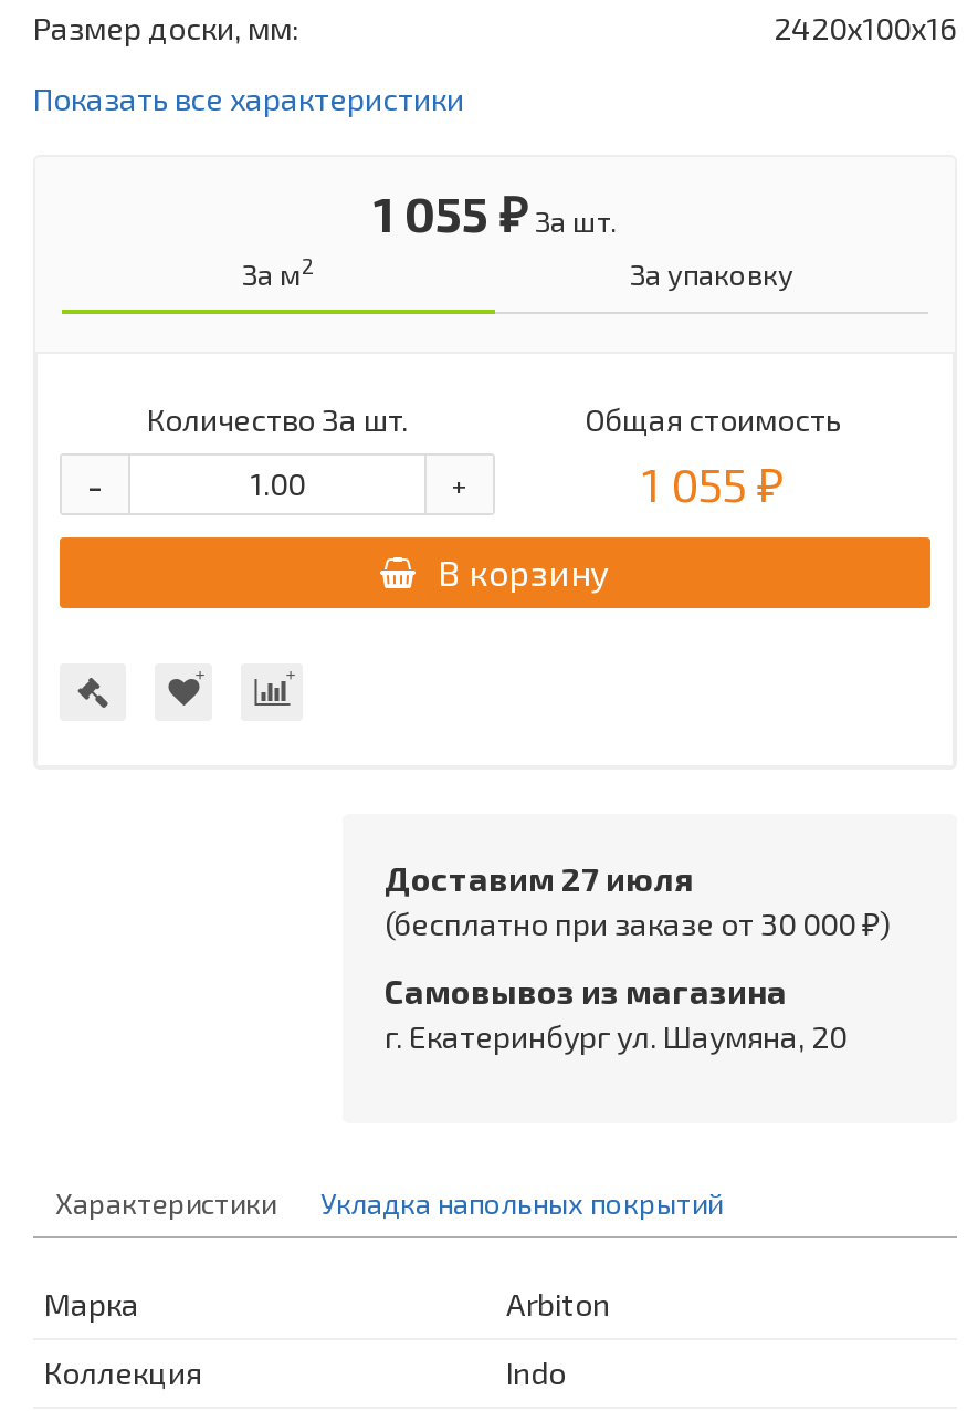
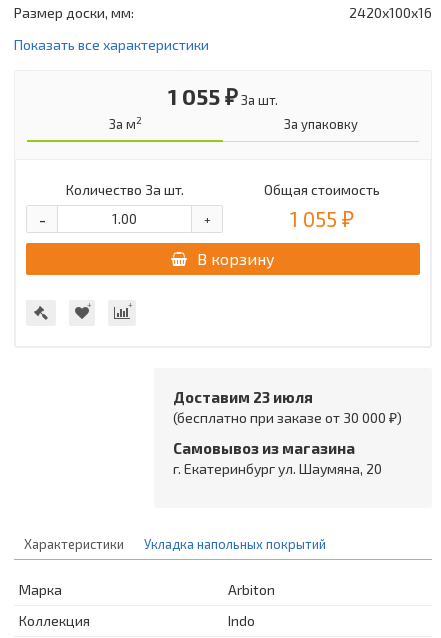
- Доставим 27 июля
+ Доставим 23 июля
